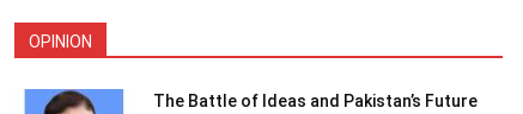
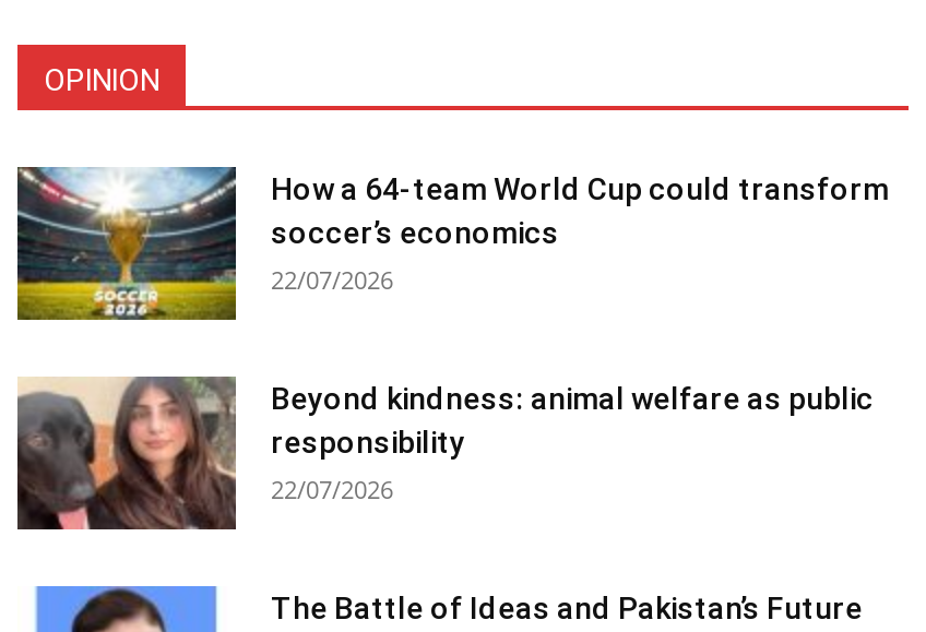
+ [image]
+ How a 64-team World Cup could transform
+ soccer’s economics
+ 22/07/2026
+ Beyond kindness: animal welfare as public
+ responsibility
+ 22/07/2026

+ [image]
